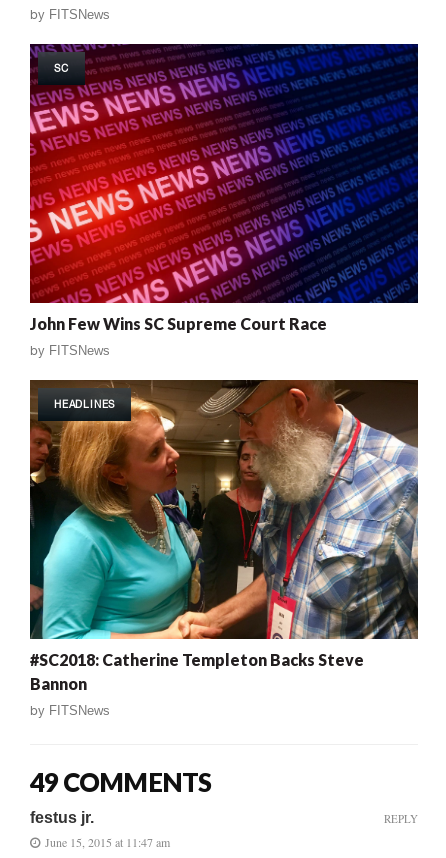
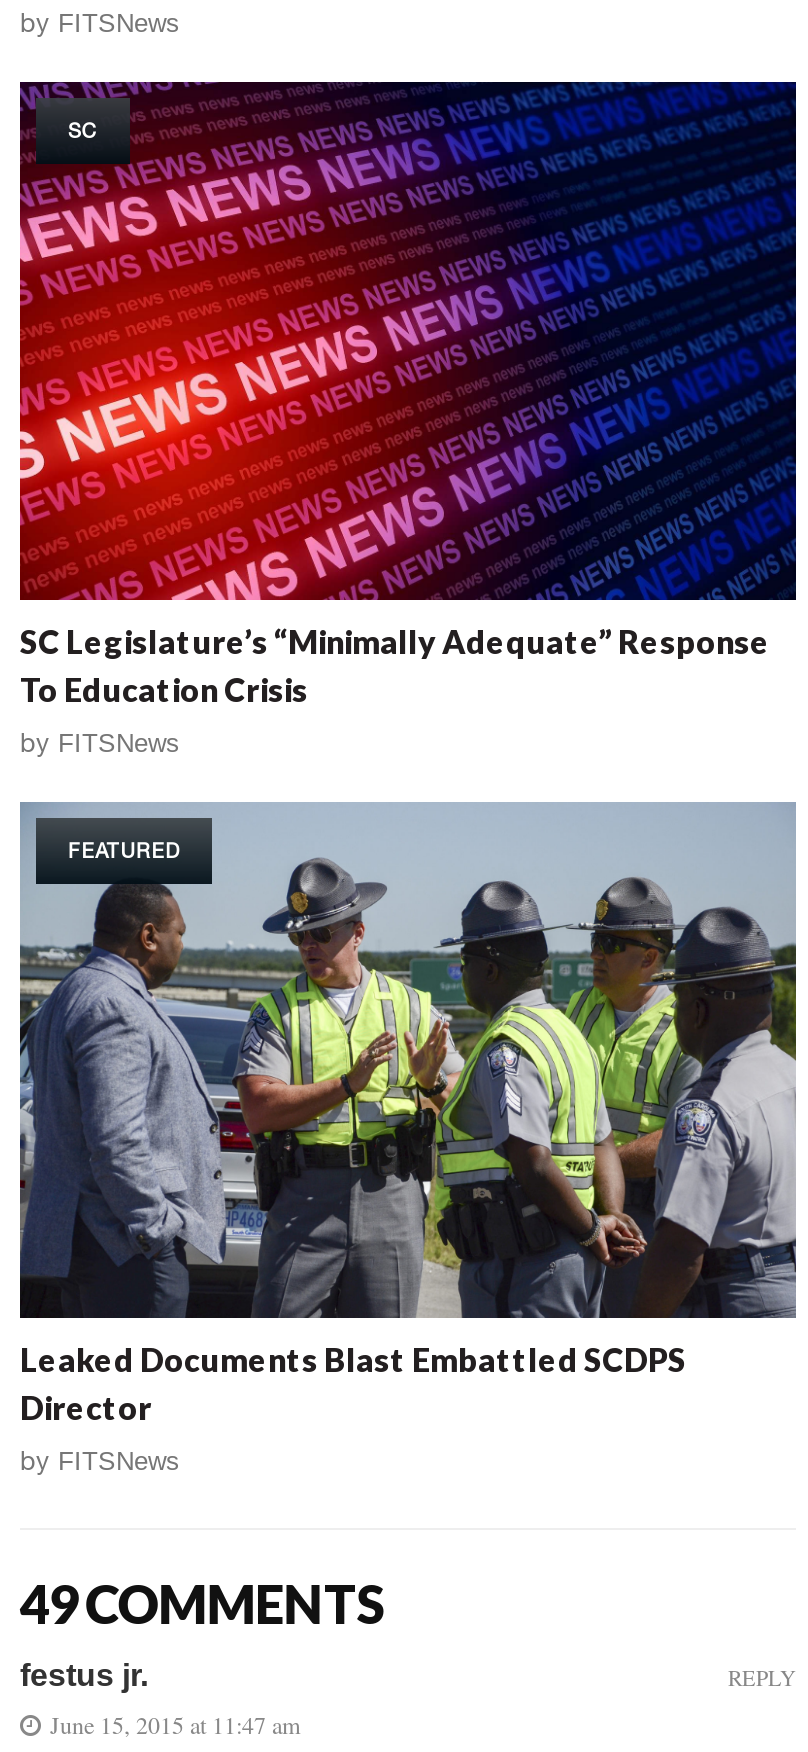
- John Few Wins SC Supreme Court Race
+ SC Legislature’s “Minimally Adequate” Response
+ To Education Crisis

- [image]
- HEADLINES
+ [image]
+ FEATURED

- #SC2018: Catherine Templeton Backs Steve
- Bannon
+ Leaked Documents Blast Embattled SCDPS
+ Director
